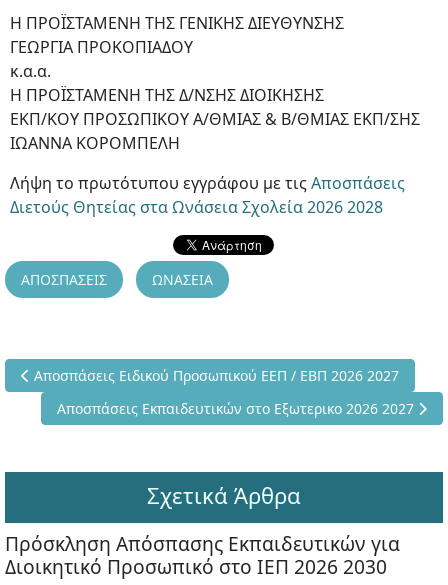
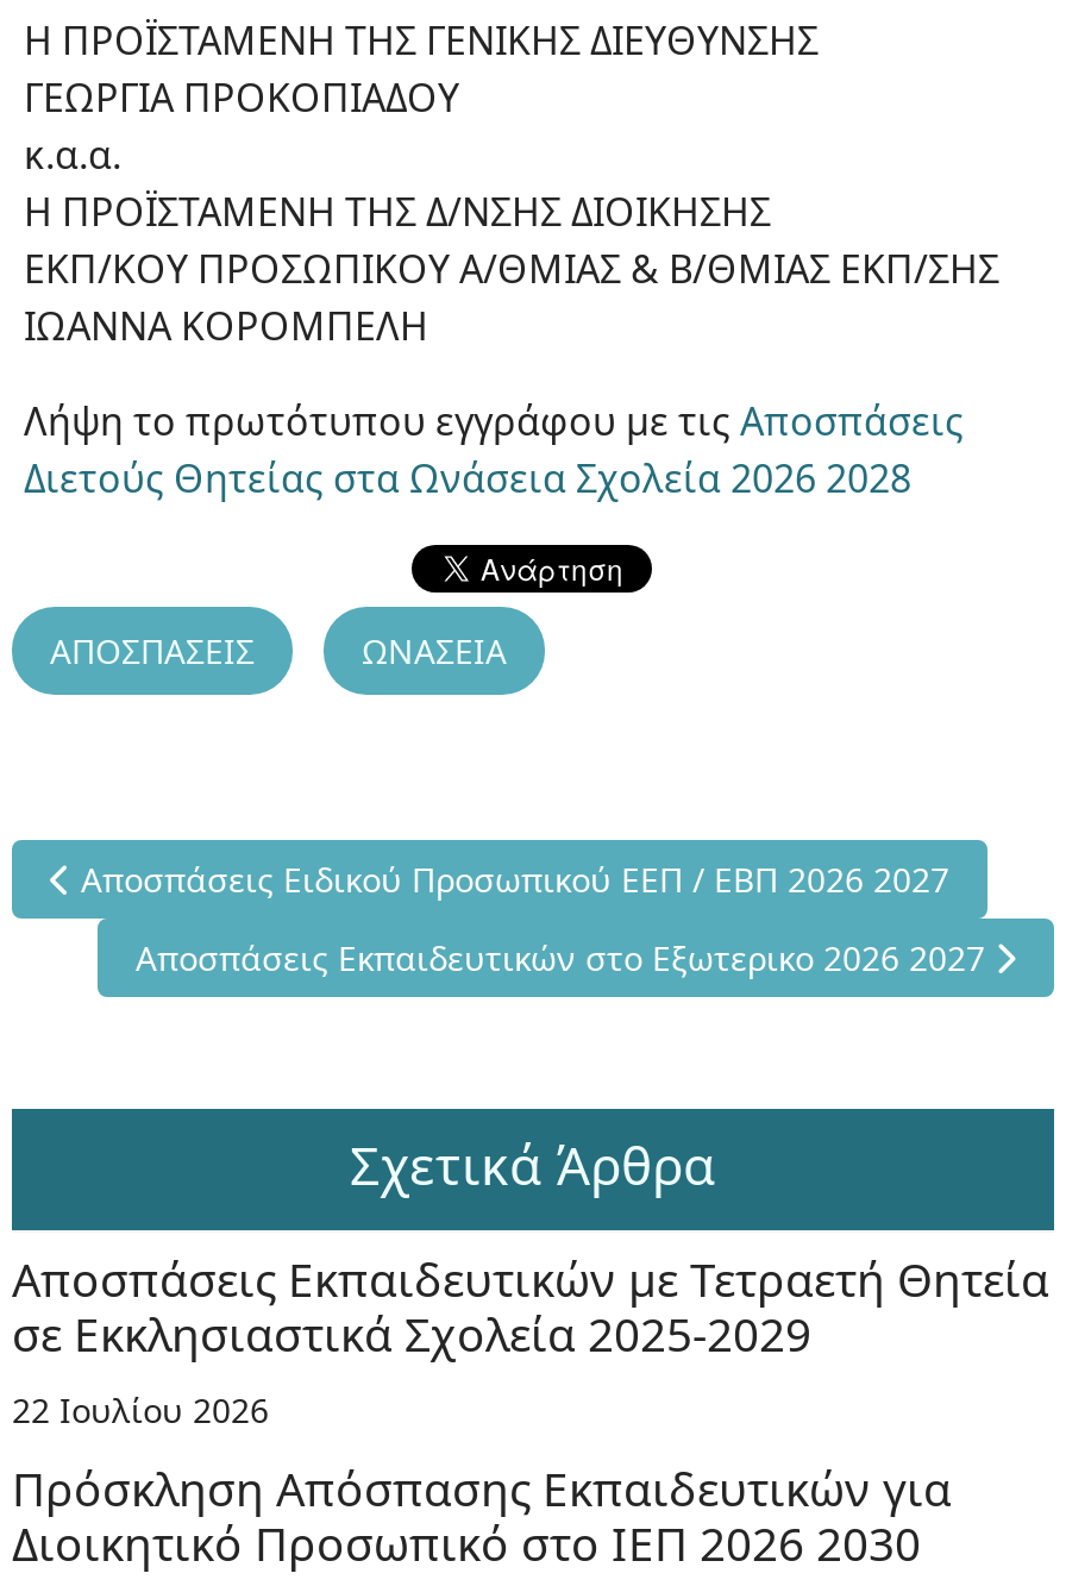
+ Αποσπάσεις Εκπαιδευτικών με Τετραετή Θητεία
+ σε Εκκλησιαστικά Σχολεία 2025-2029
+ 22 Ιουλίου 2026
